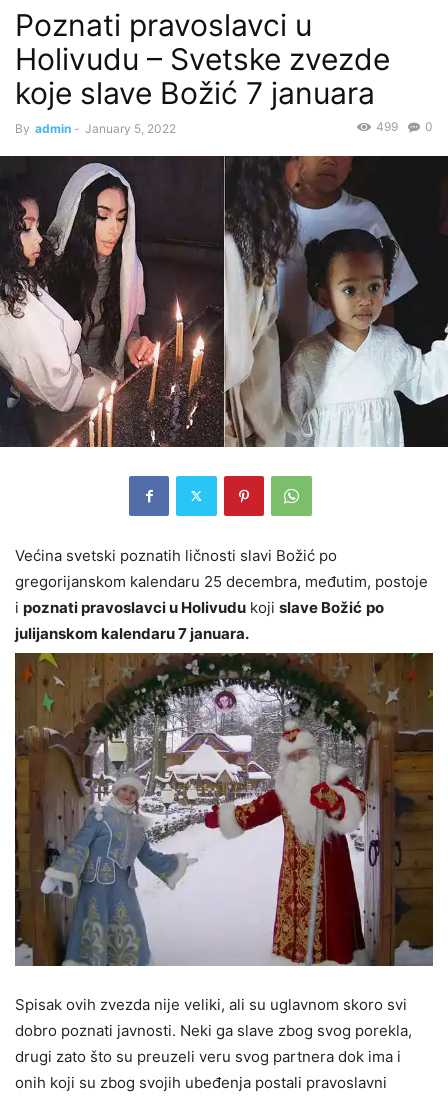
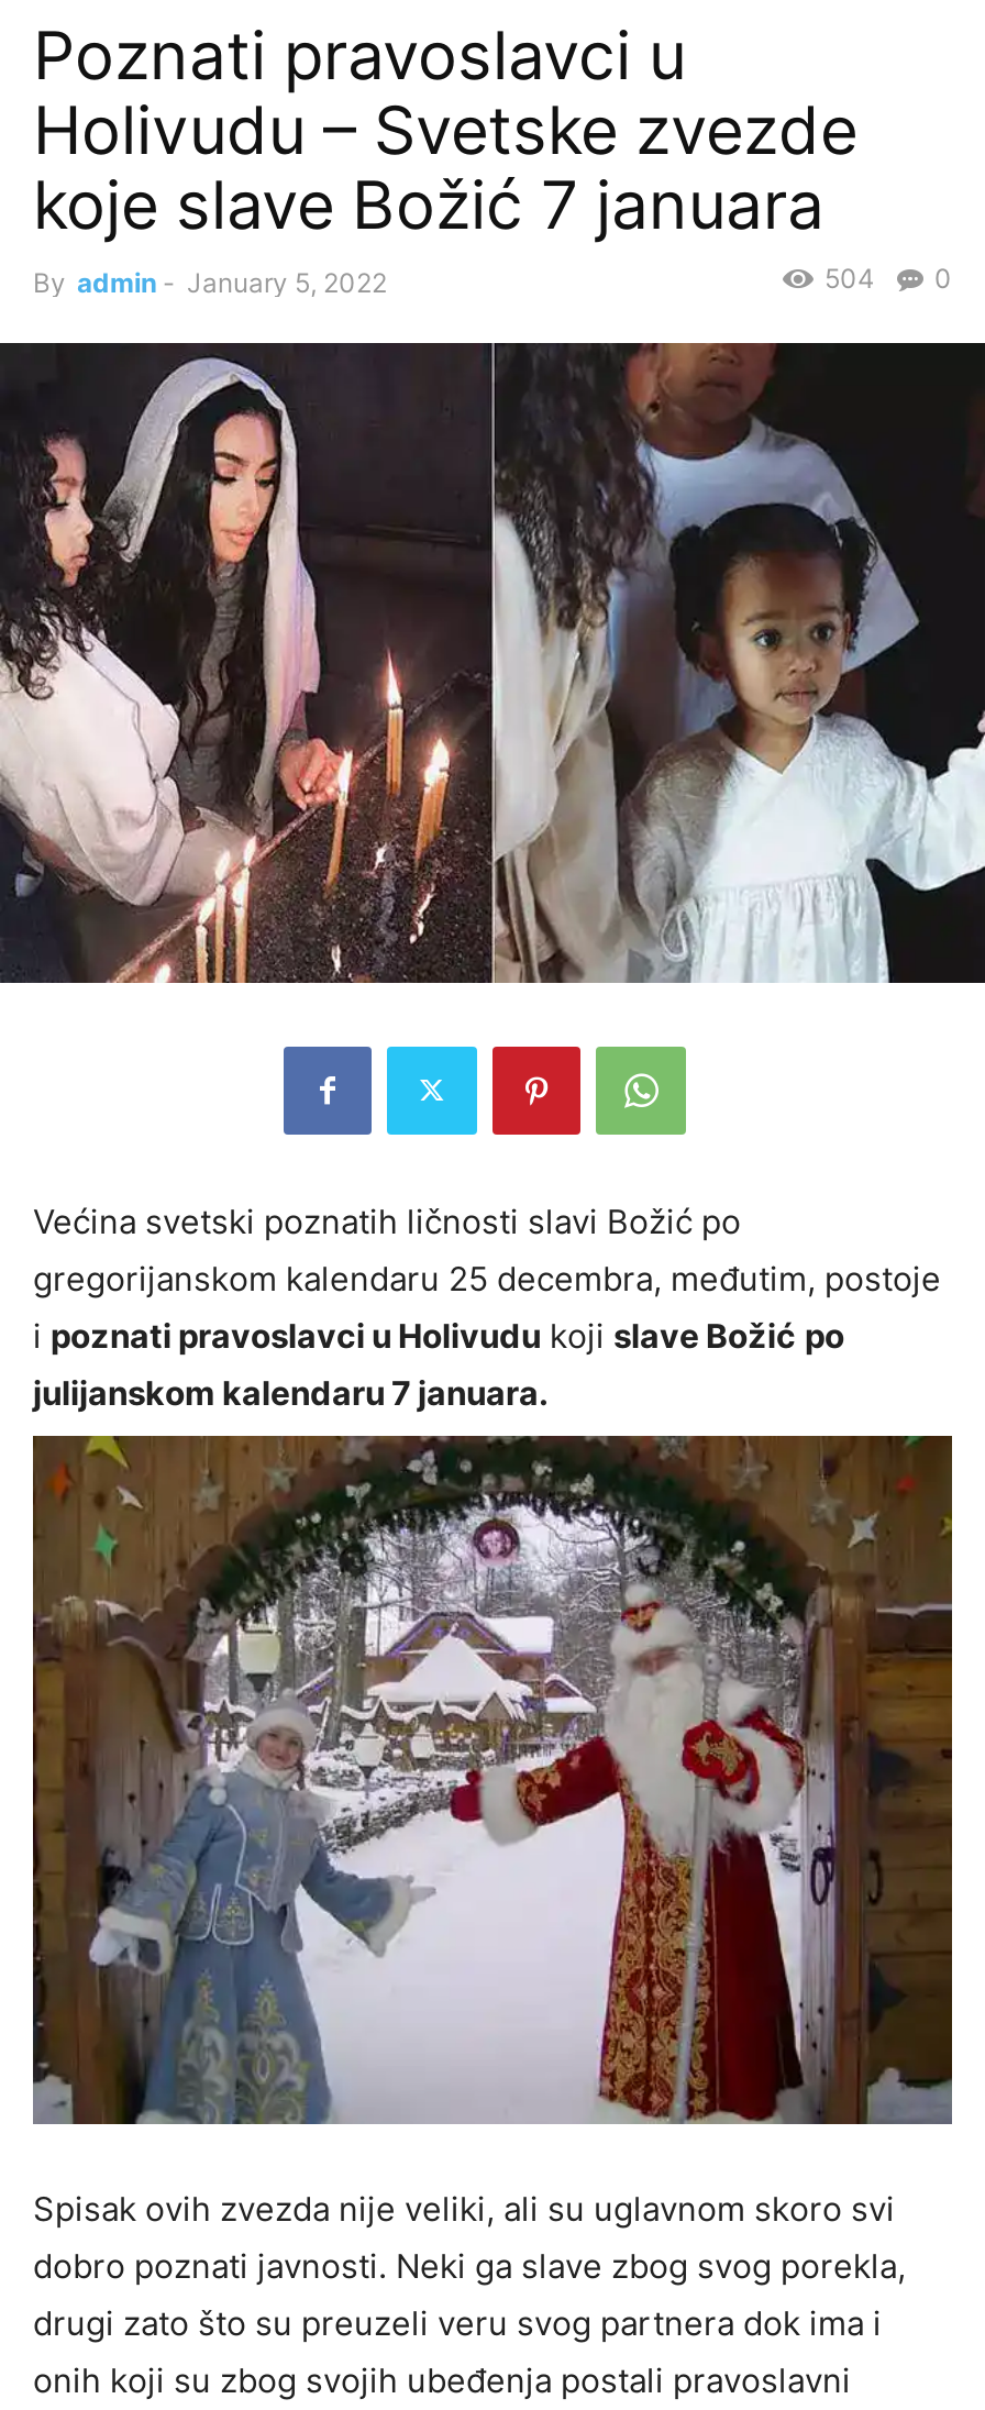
- 499 0
+ 504 0
